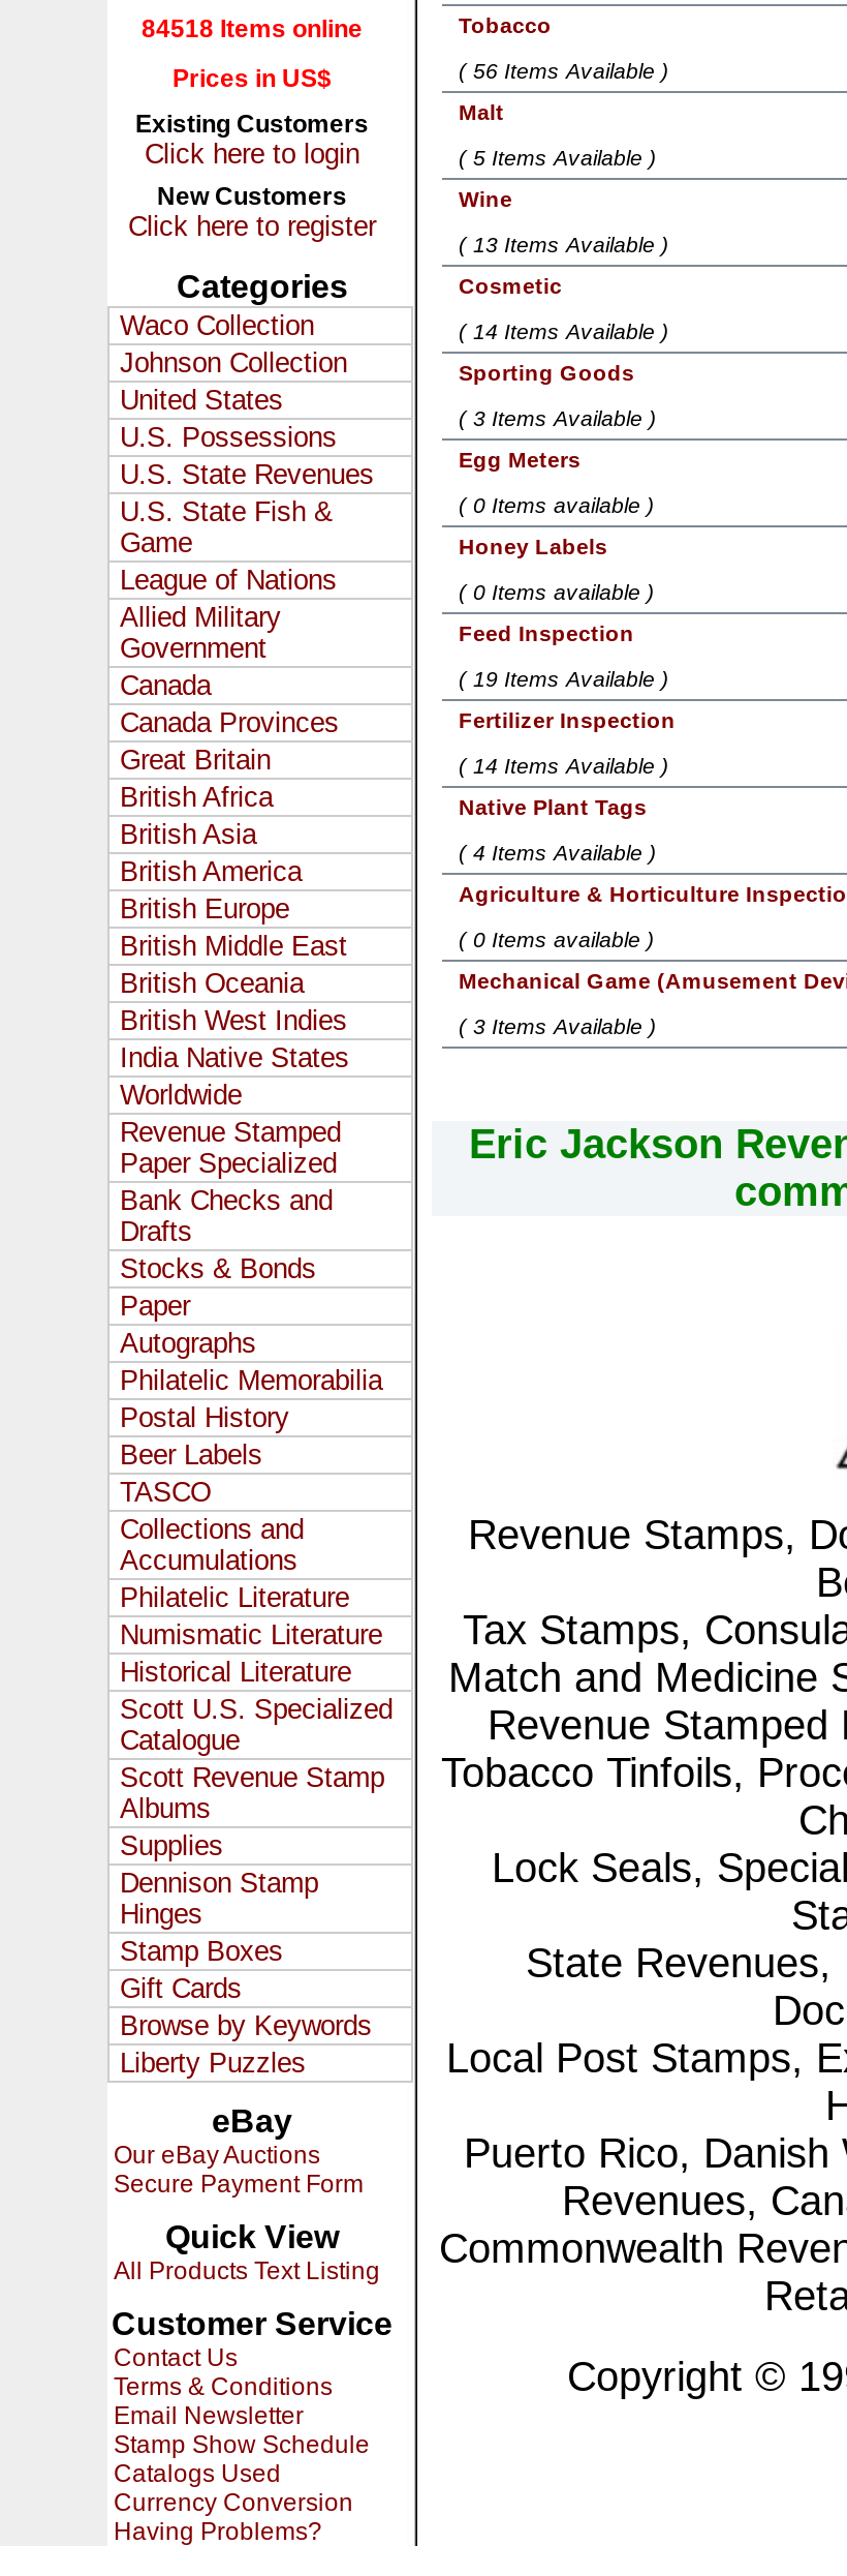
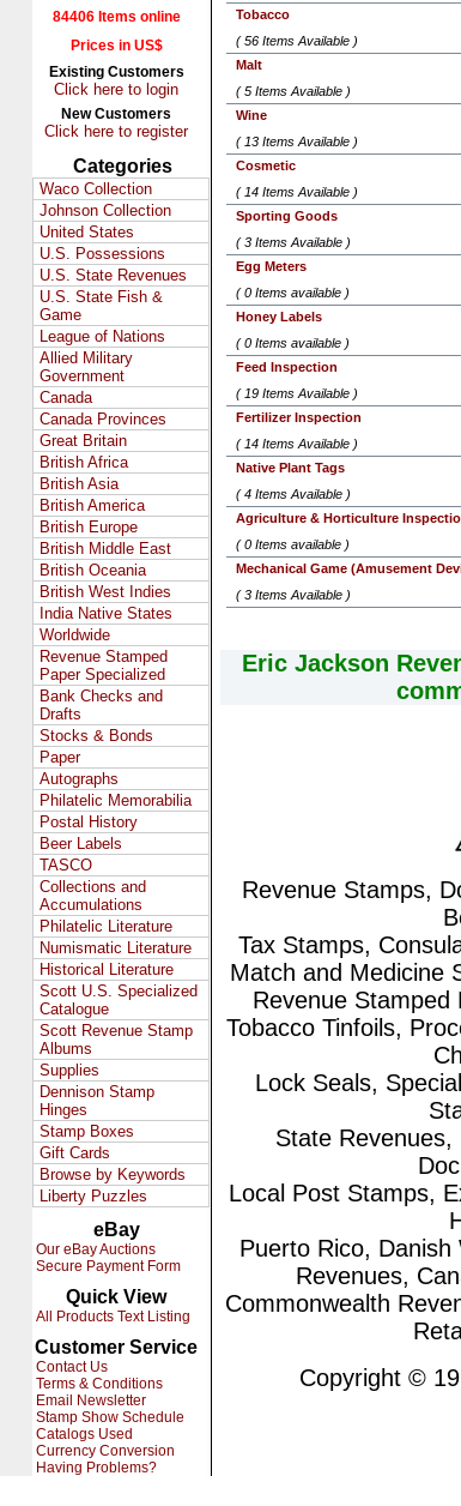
- 84518 Items online
+ 84406 Items online
